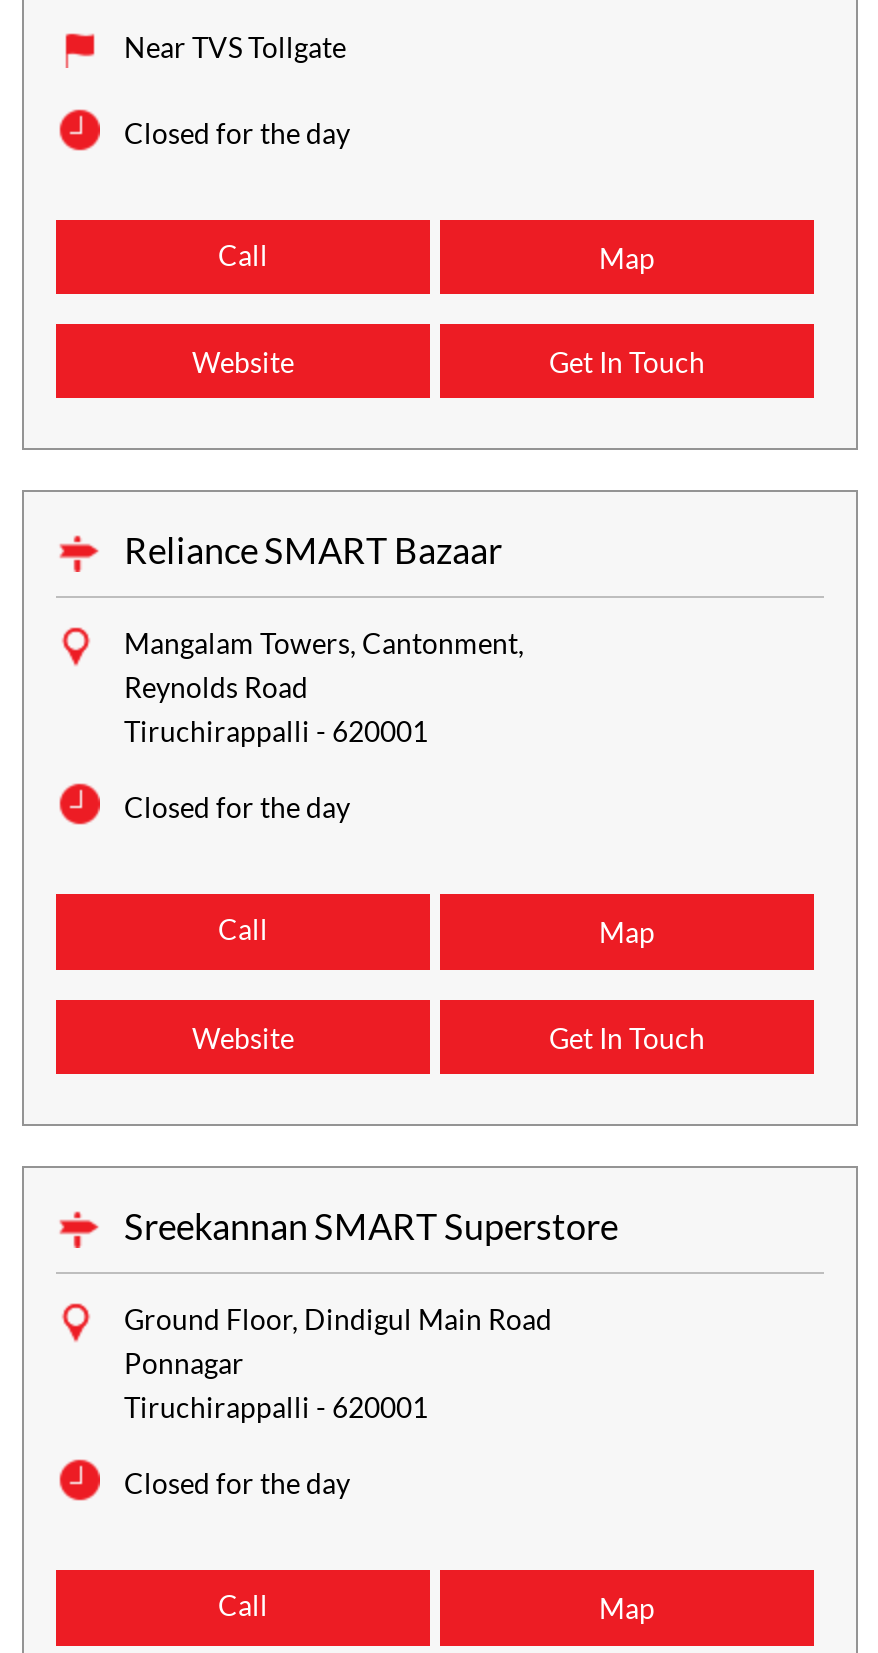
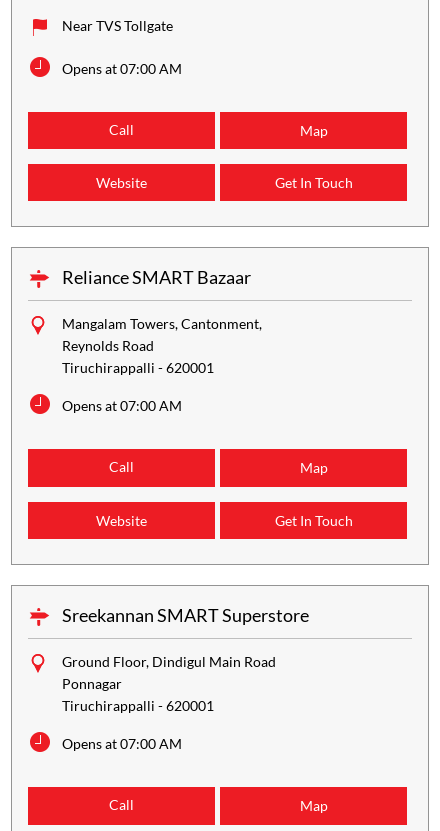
- Closed for the day
+ Opens at 07:00 AM

- Closed for the day
+ Opens at 07:00 AM

- Closed for the day
+ Opens at 07:00 AM
